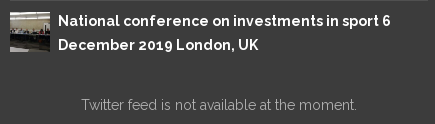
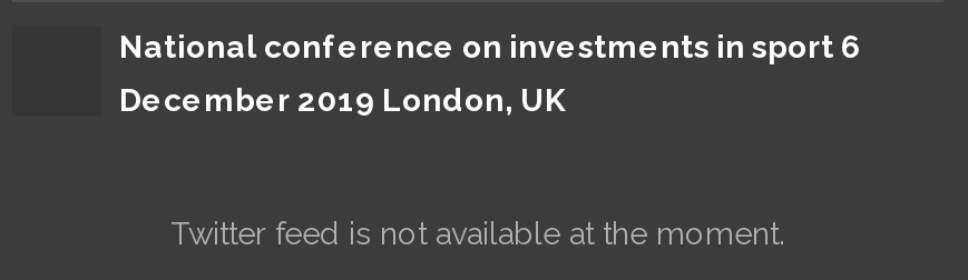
- [image]
